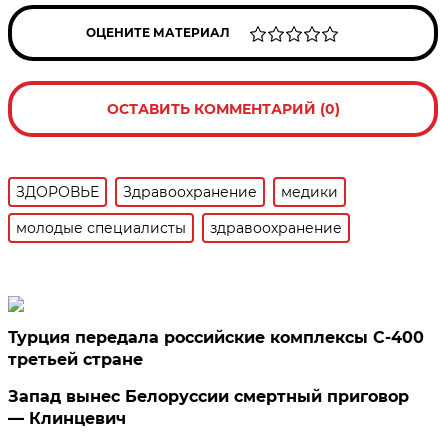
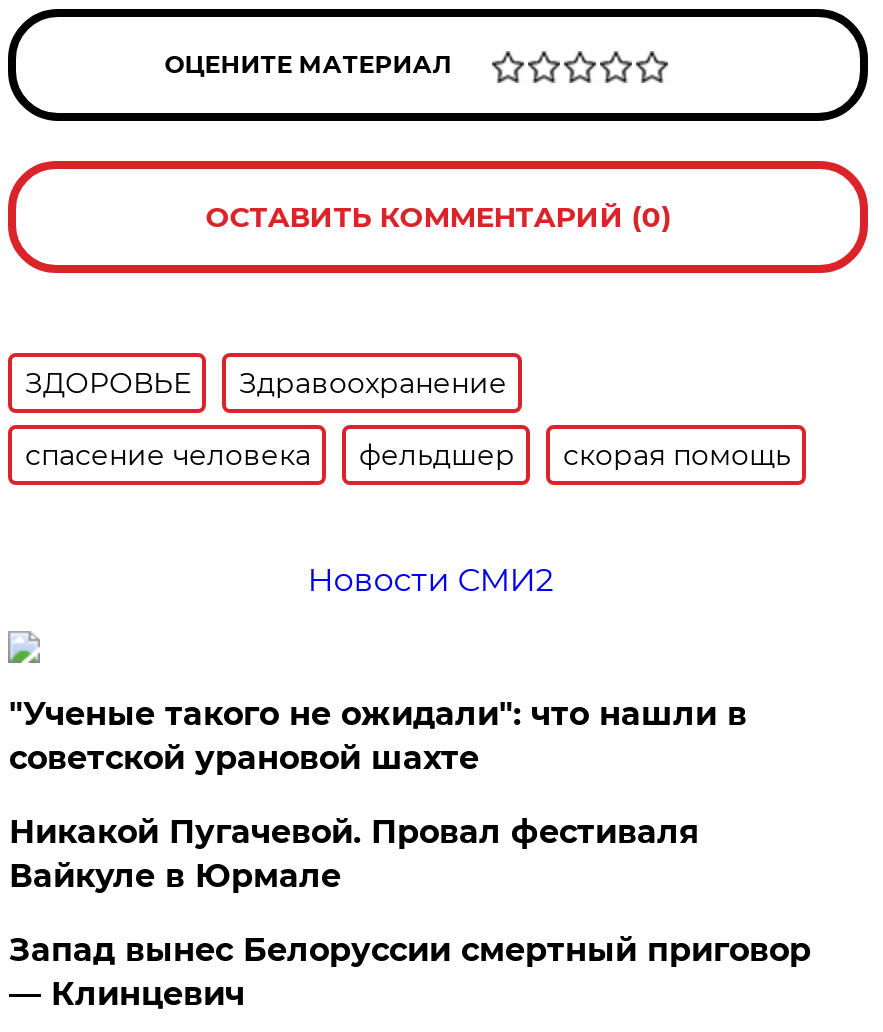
- медики
- молодые специалисты
- здравоохранение
+ спасение человека
+ фельдшер
+ скорая помощь
+ Новости СМИ2

- Турция передала российские комплексы С-400
- третьей стране
+ "Ученые такого не ожидали": что нашли в
+ советской урановой шахте
+ Никакой Пугачевой. Провал фестиваля
+ Вайкуле в Юрмале
